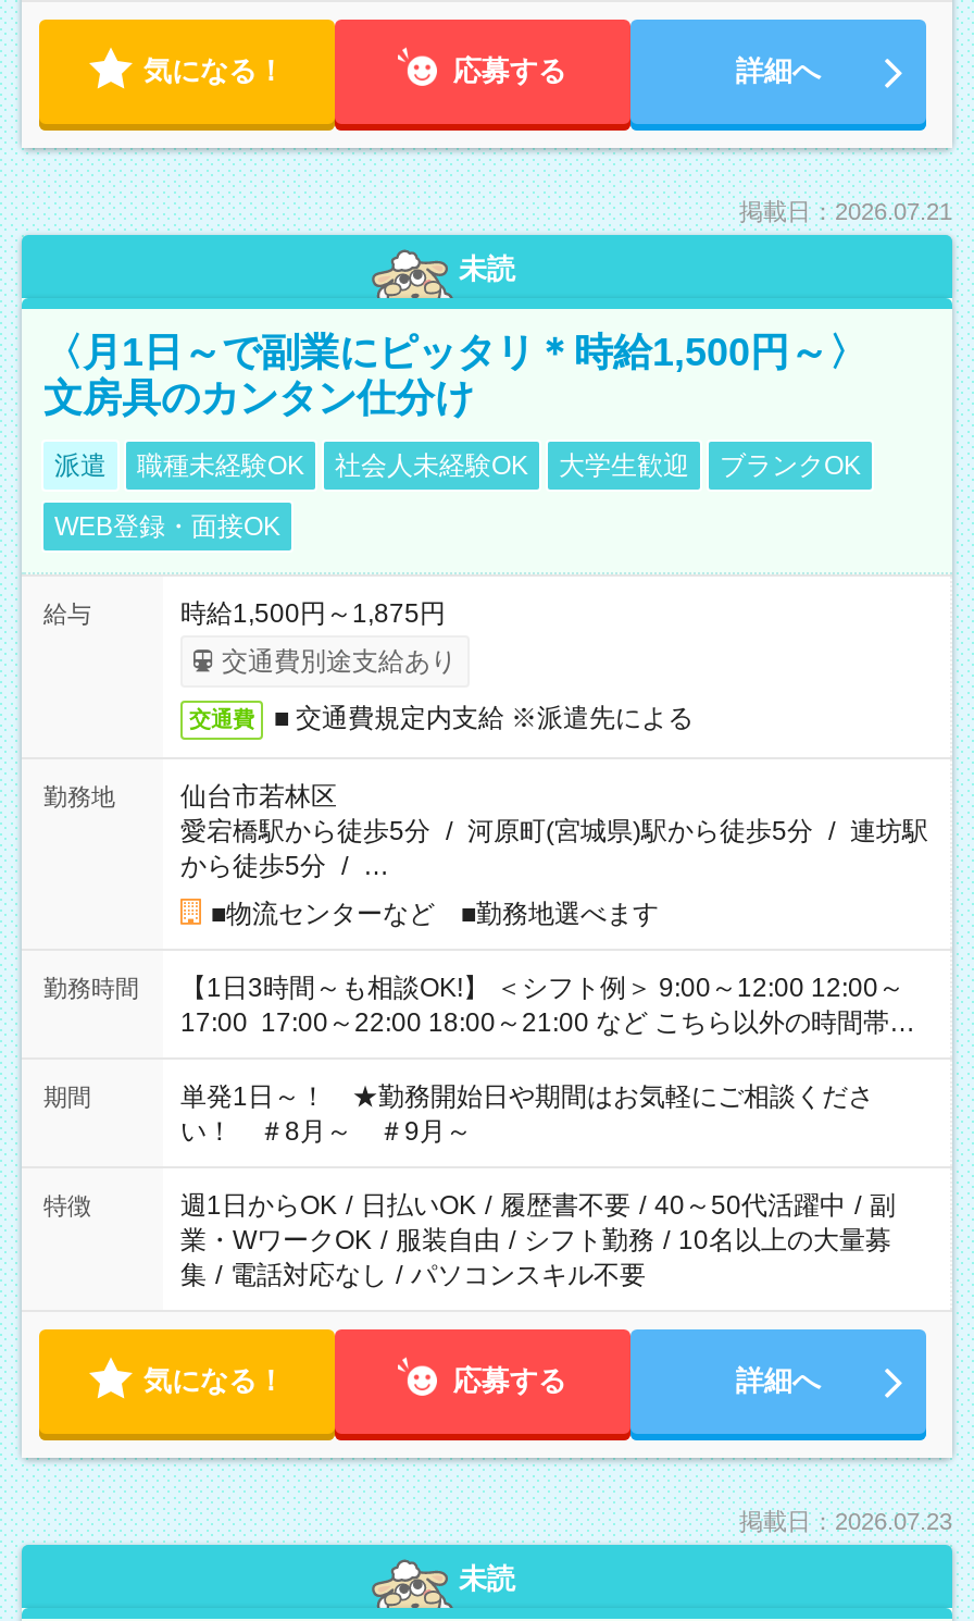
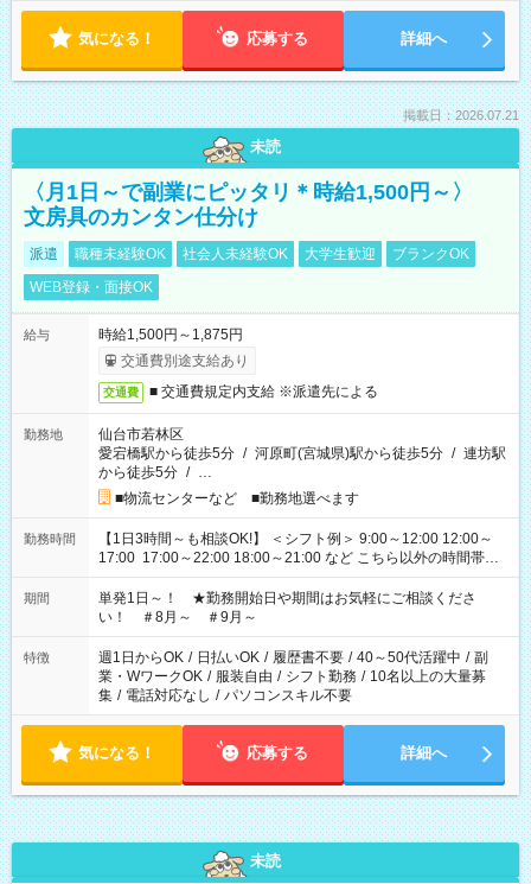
- 掲載日：2026.07.23
